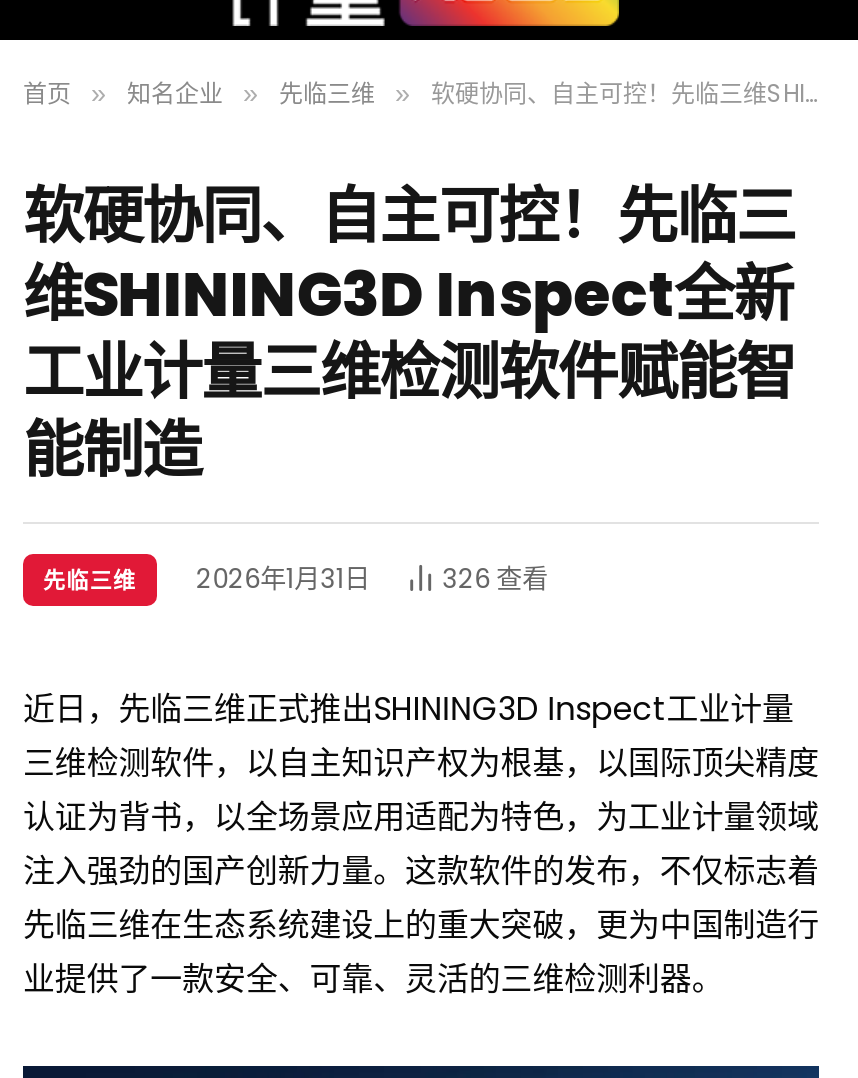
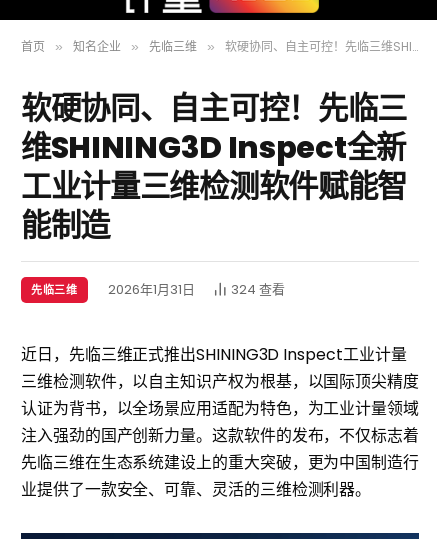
- 先临三维 2026年1月31日 326查看
+ 先临三维 2026年1月31日 324查看
